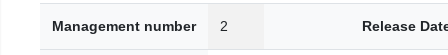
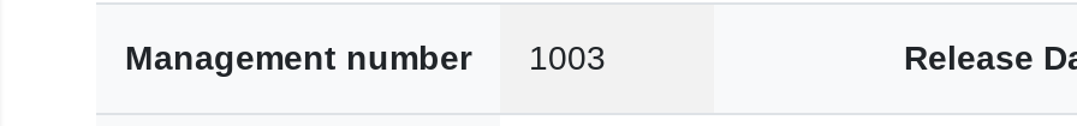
- Management number 2
+ Management number 1003
